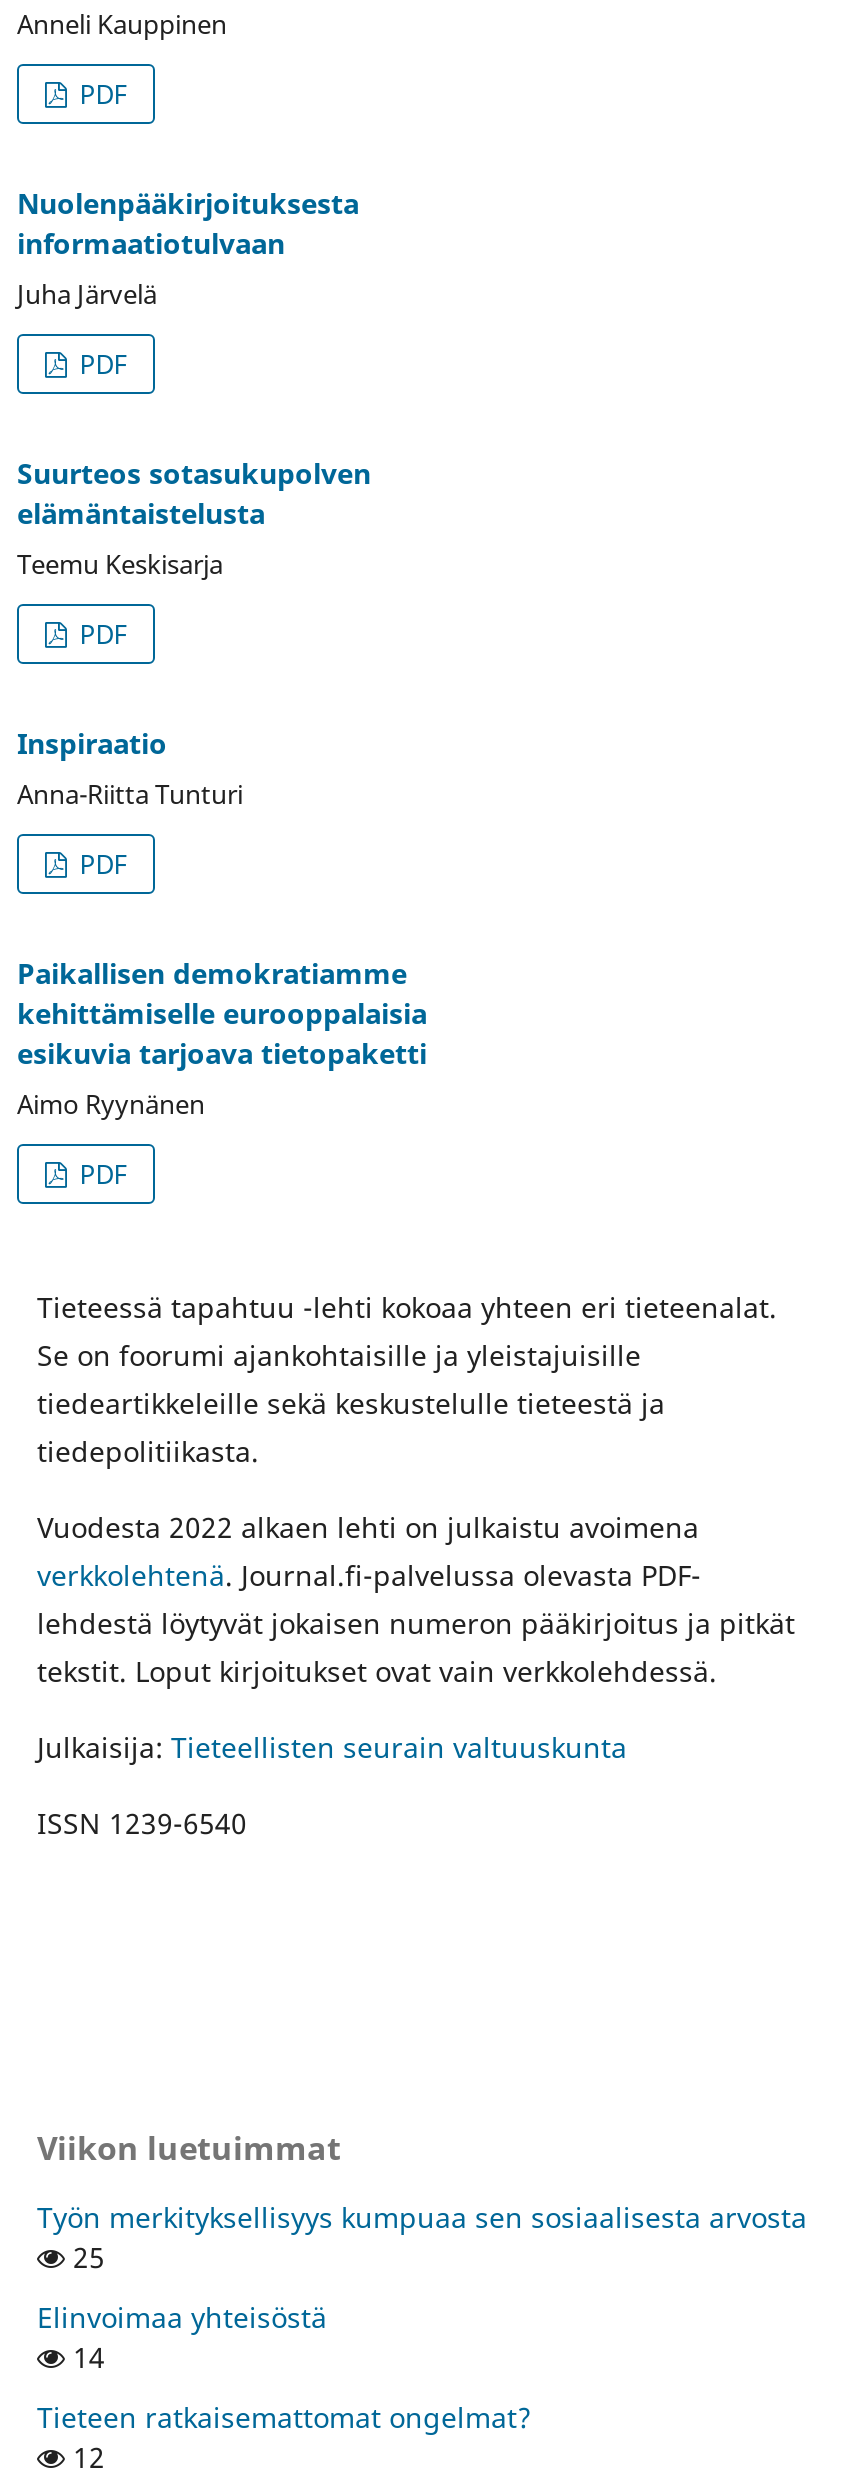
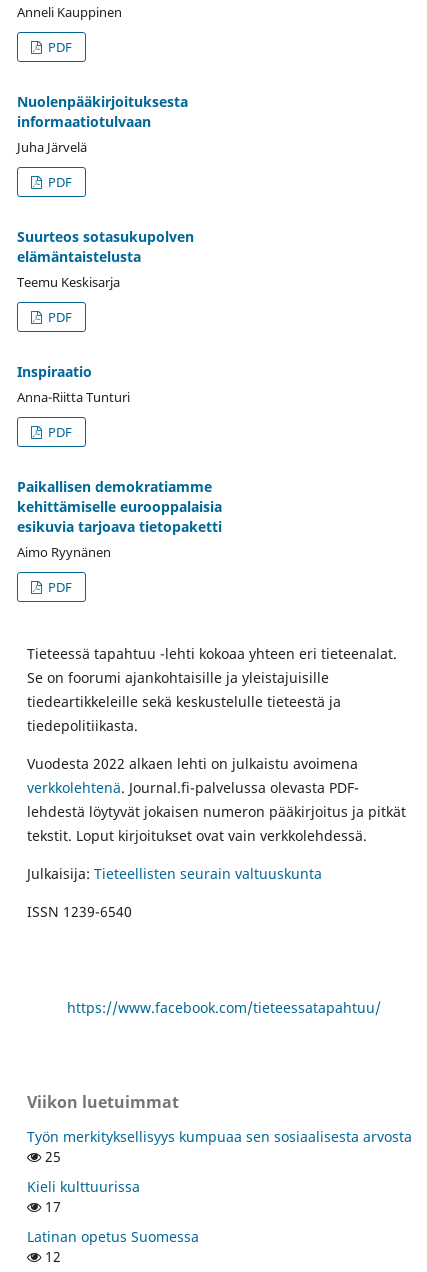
+ https://www.facebook.com/tieteessatapahtuu/

- Elinvoimaa yhteisöstä
- 14
+ Kieli kulttuurissa
+ 17

- Tieteen ratkaisemattomat ongelmat?
+ Latinan opetus Suomessa
